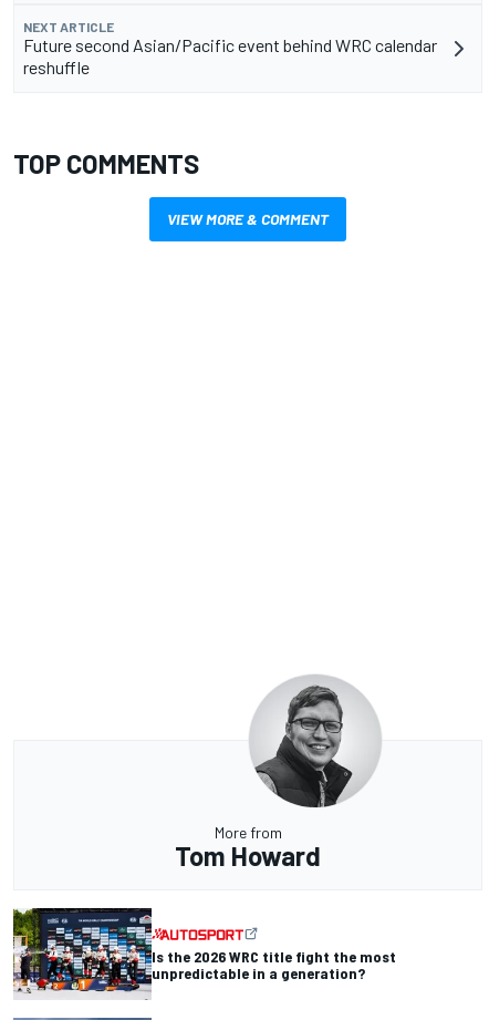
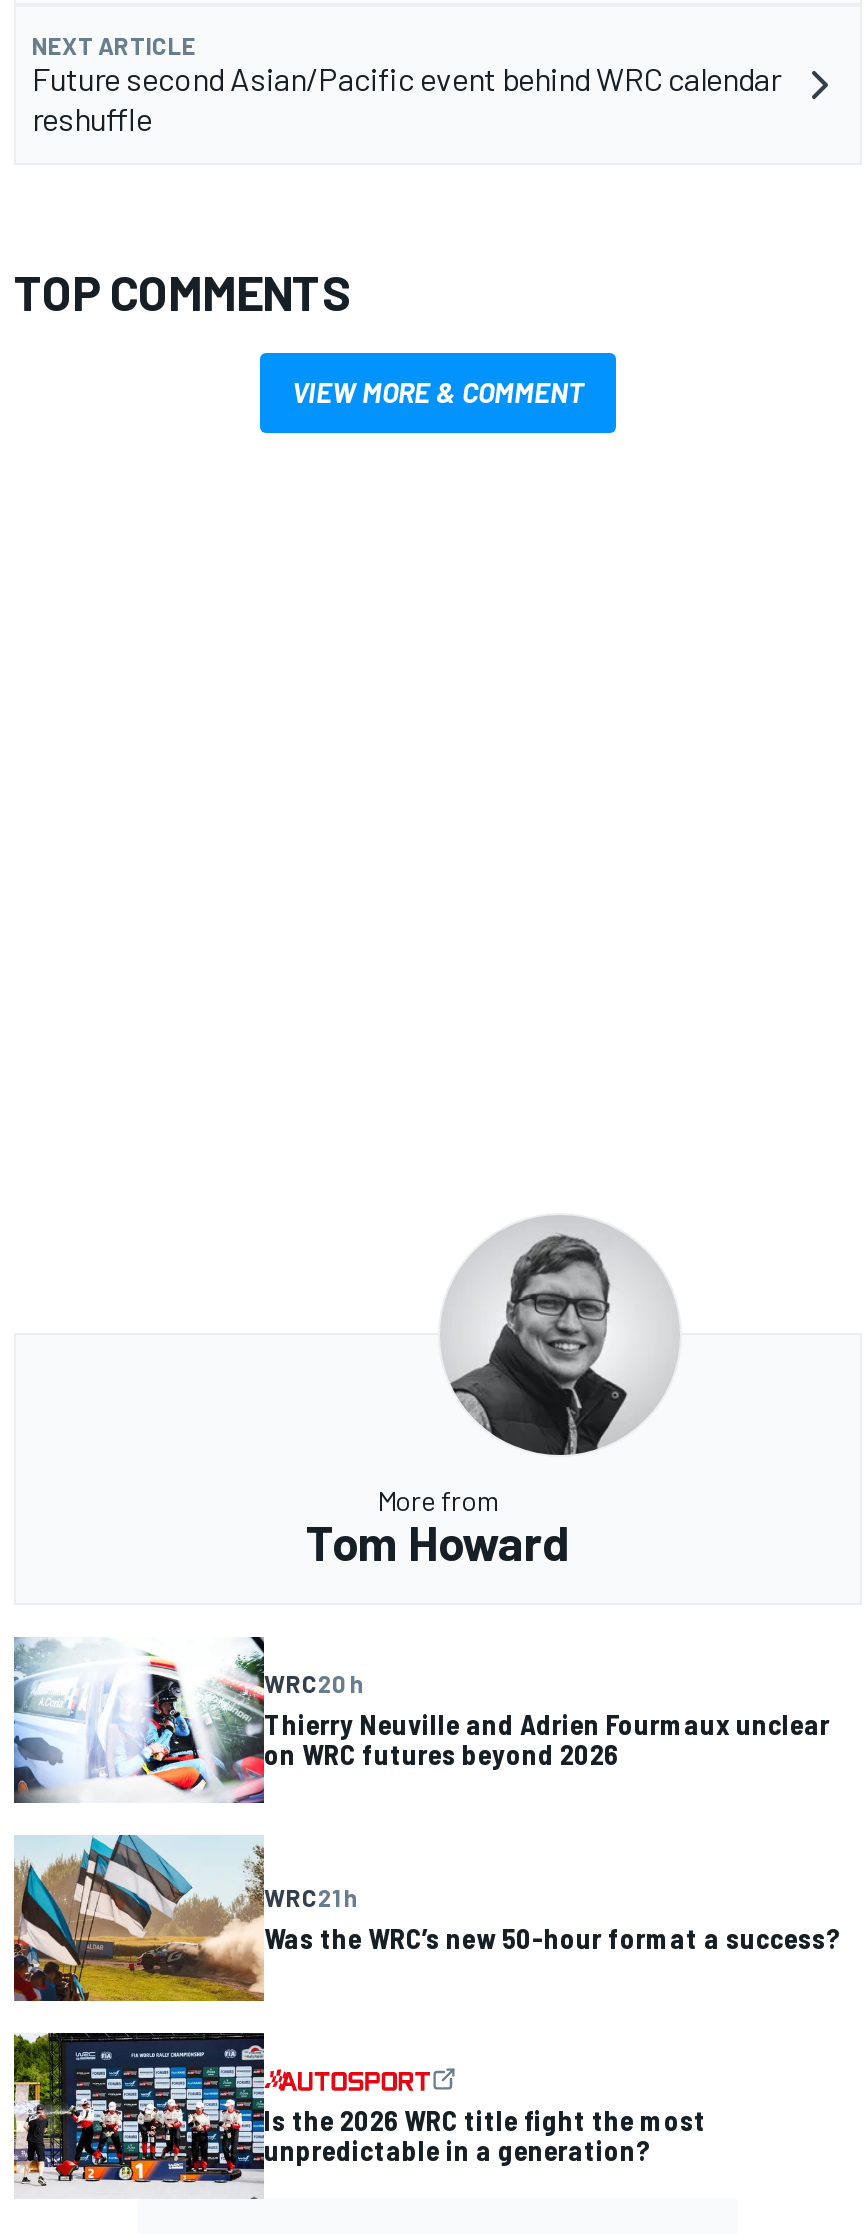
+ [image]
+ WRC20 h
+ Thierry Neuville and Adrien Fourmaux unclear
+ on WRC futures beyond 2026

+ [image]
+ WRC21 h
+ Was the WRC’s new 50-hour format a success?
